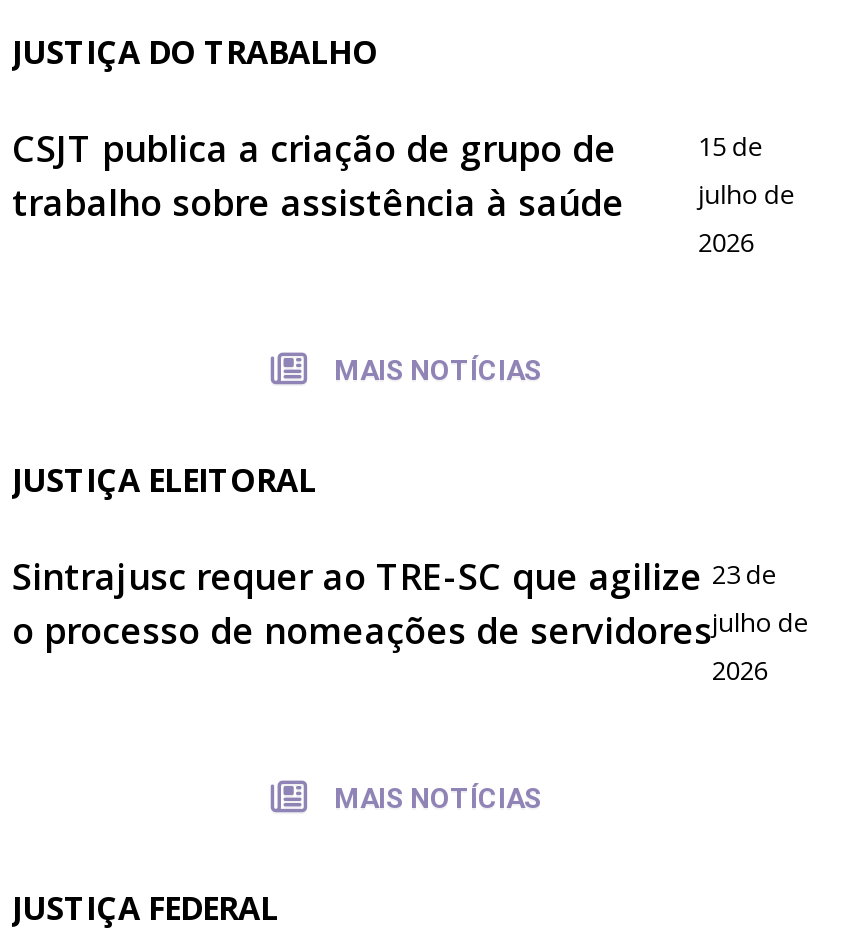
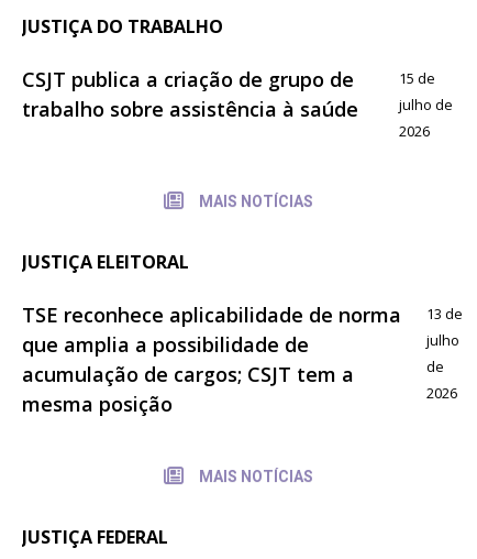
- Sintrajusc requer ao TRE-SC que agilize
- o processo de nomeações de servidores
+ TSE reconhece aplicabilidade de norma
+ que amplia a possibilidade de
+ acumulação de cargos; CSJT tem a
+ mesma posição

- 23 de
- julho de
+ 13 de
+ julho
+ de
